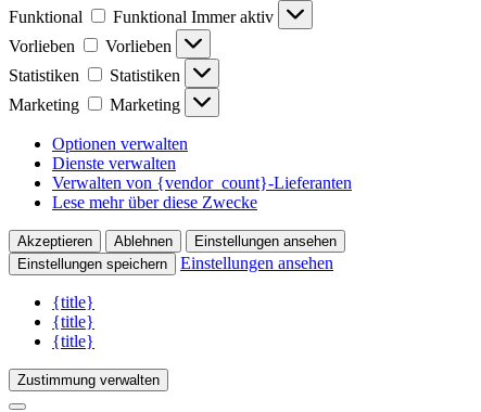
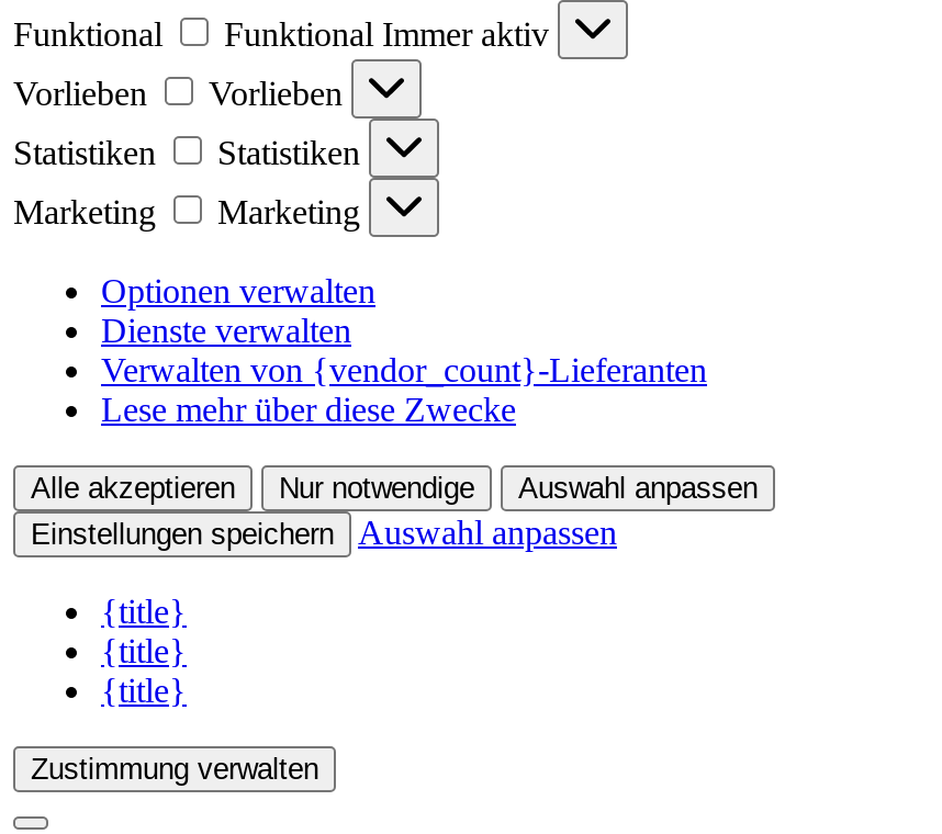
- Akzeptieren
- Ablehnen
- Einstellungen ansehen
+ Alle akzeptieren
+ Nur notwendige
+ Auswahl anpassen

- Einstellungen ansehen
+ Auswahl anpassen
